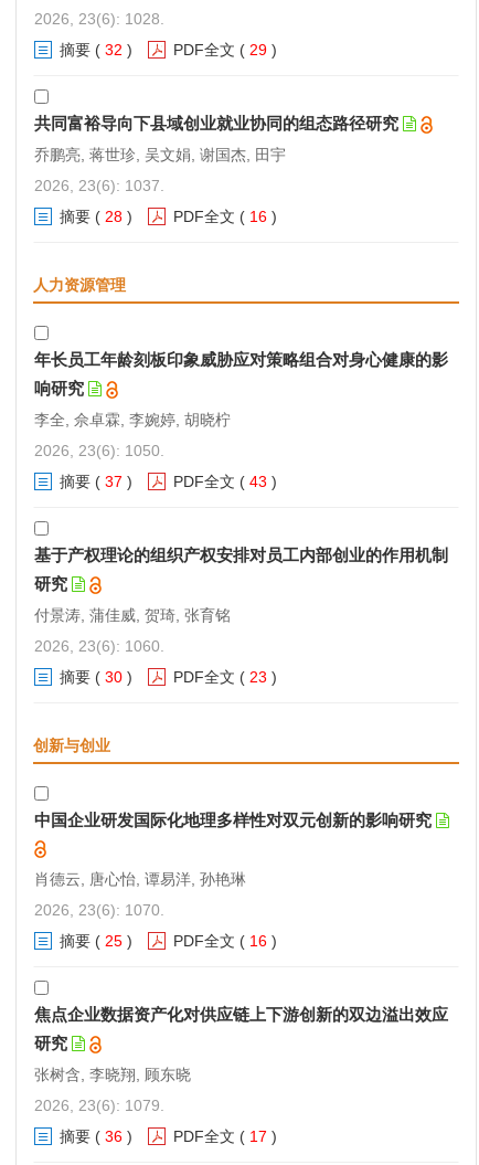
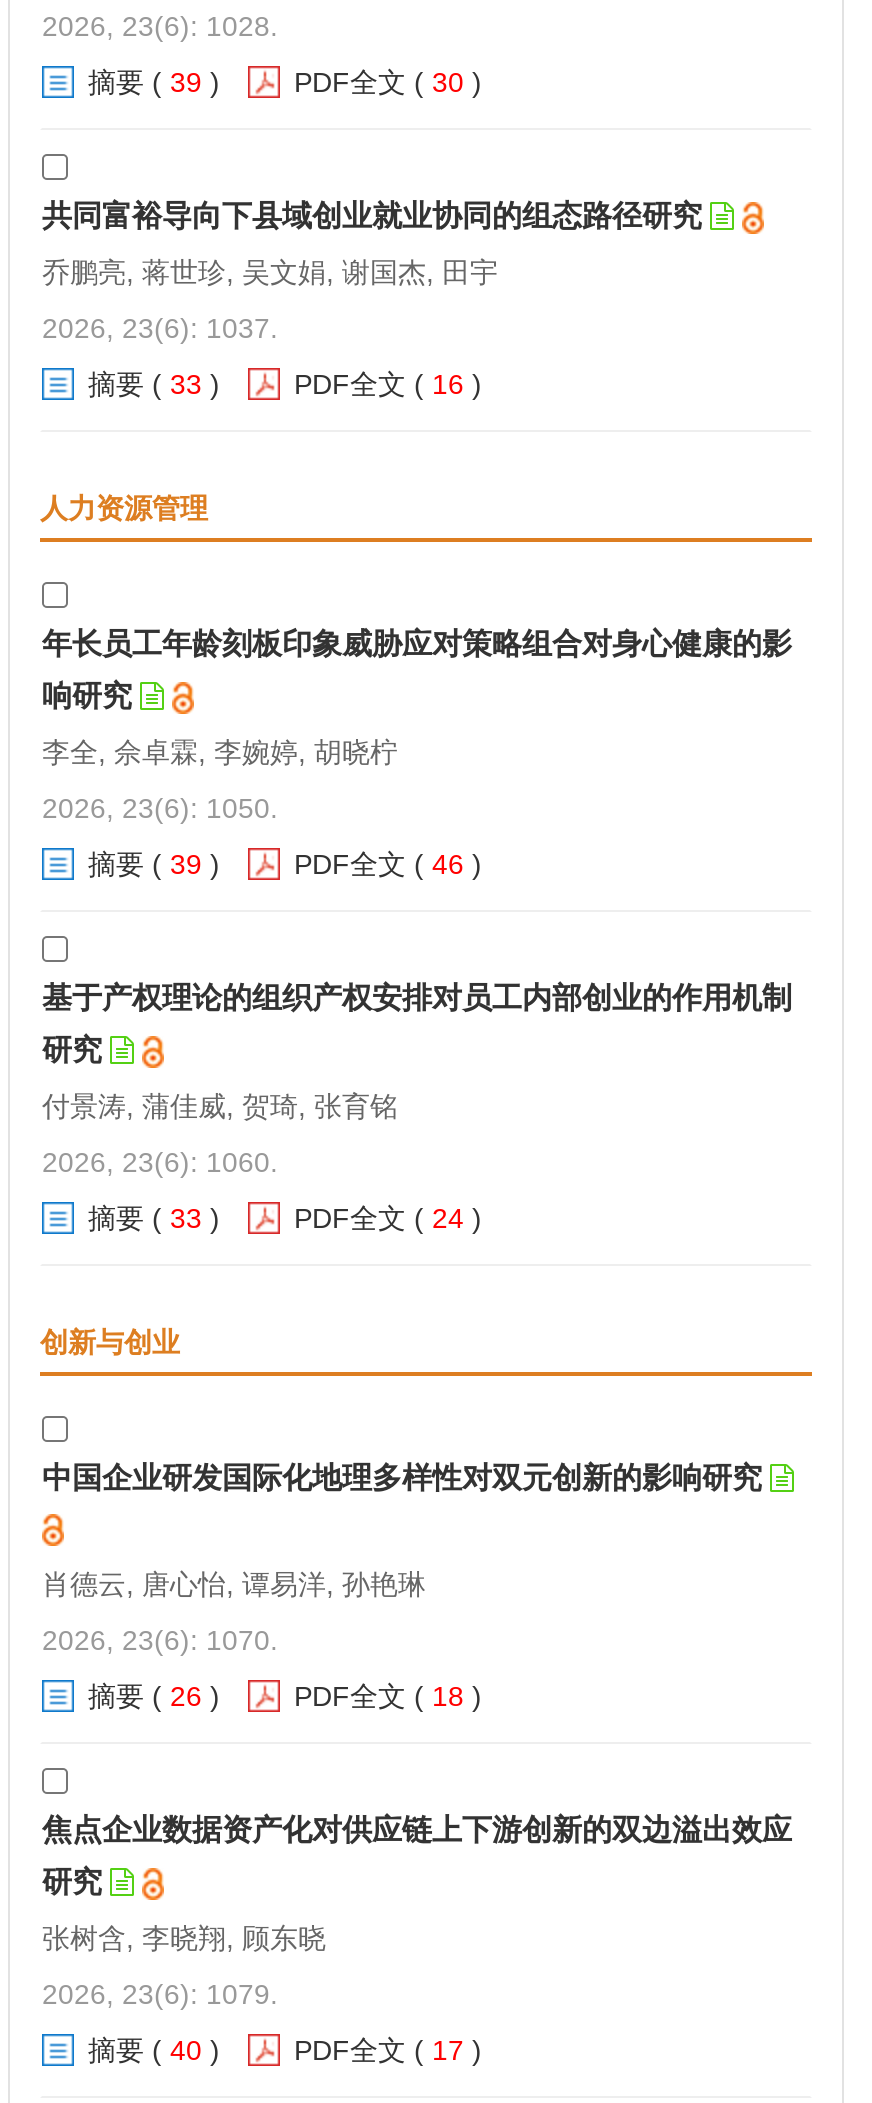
- 摘要( 32)
+ 摘要( 39)

- PDF全文 ( 29)
+ PDF全文 ( 30)

- 摘要( 28)
+ 摘要( 33)

- 摘要( 37)
+ 摘要( 39)

- PDF全文 ( 43)
+ PDF全文 ( 46)

- 摘要( 30)
+ 摘要( 33)

- PDF全文 ( 23)
+ PDF全文 ( 24)

- 摘要( 25)
+ 摘要( 26)

- PDF全文 ( 16)
+ PDF全文 ( 18)

- 摘要( 36)
+ 摘要( 40)
